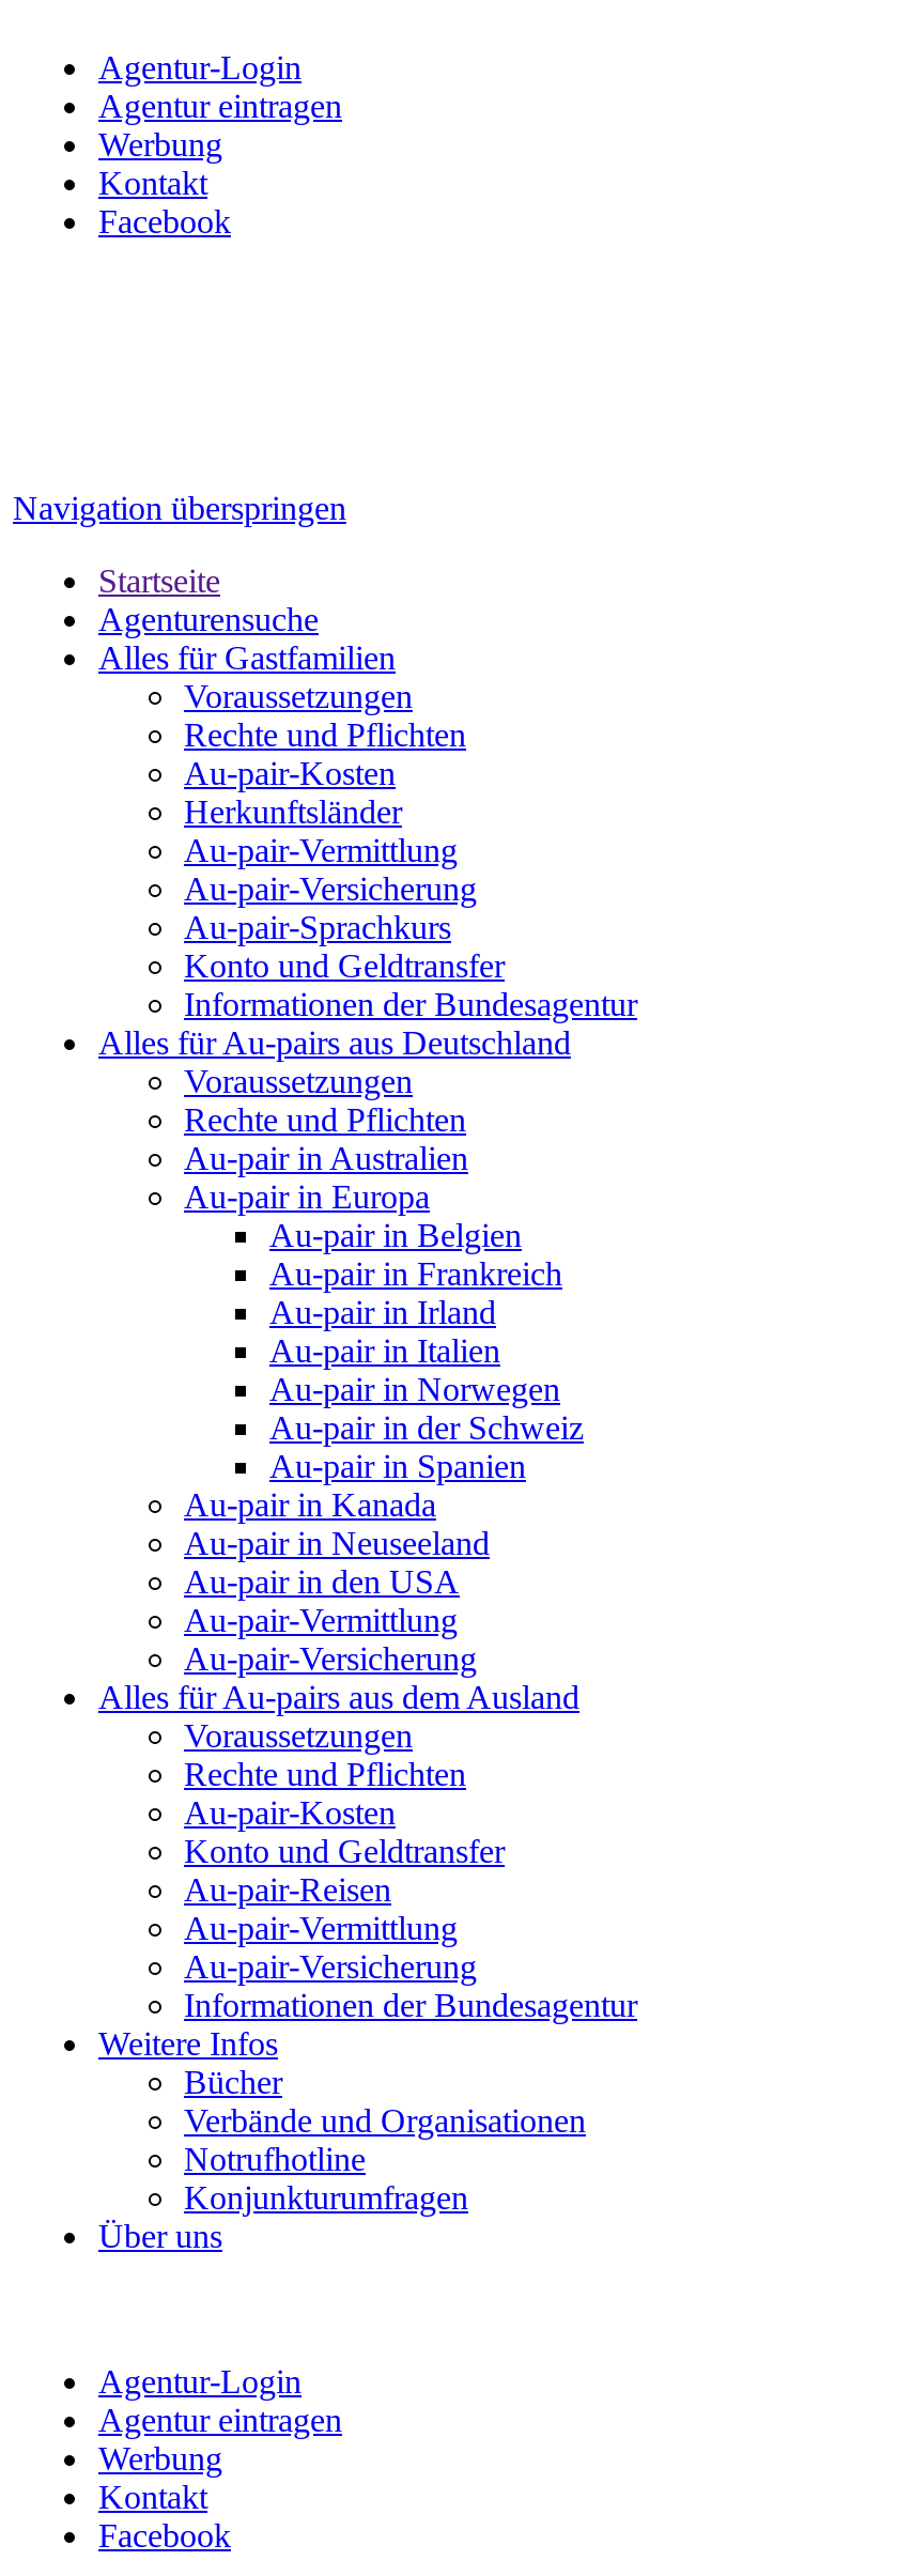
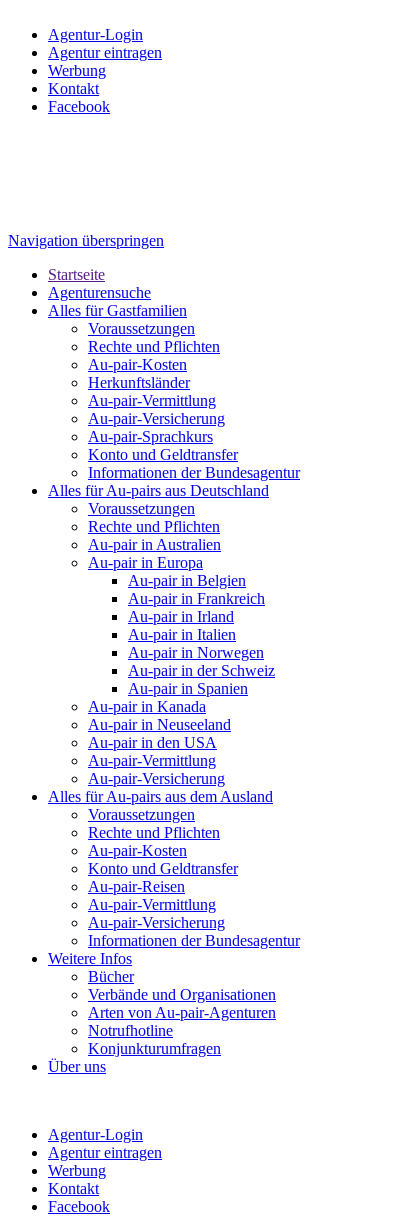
+ Arten von Au-pair-Agenturen
